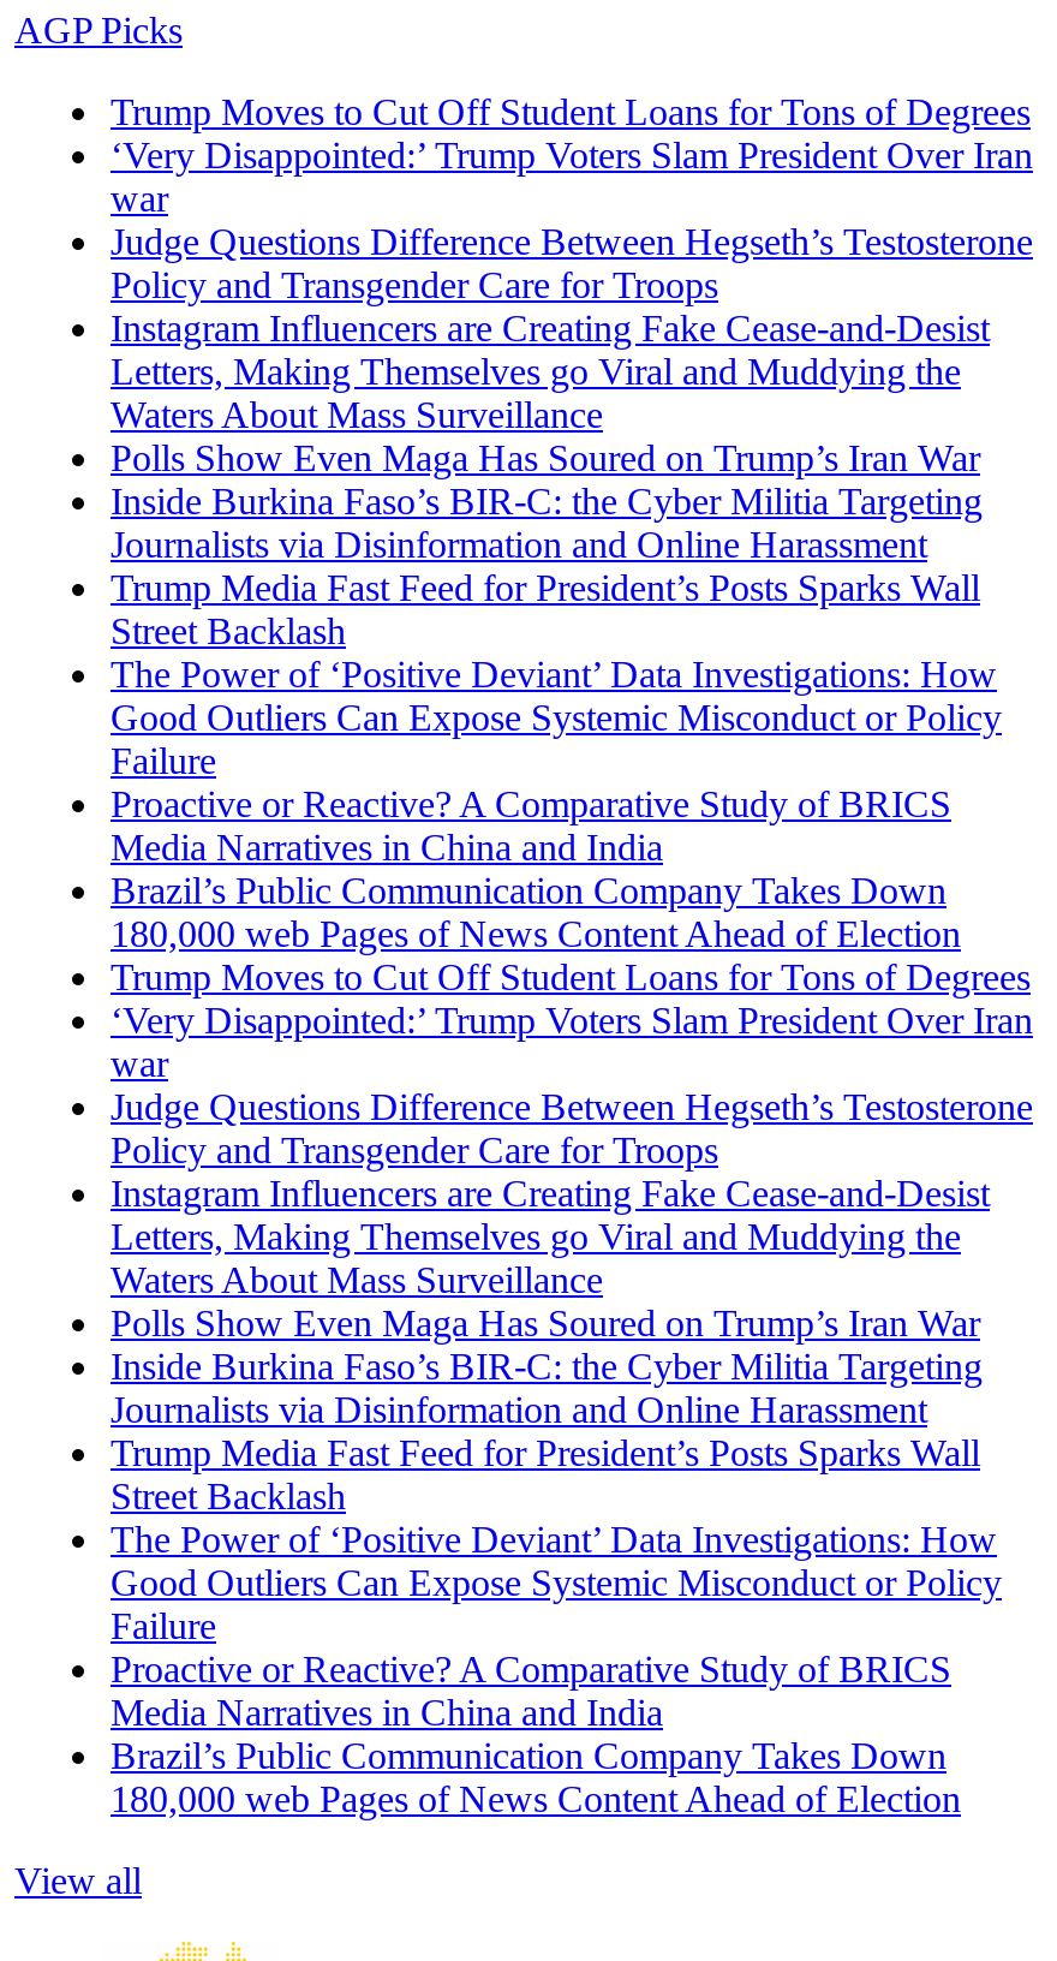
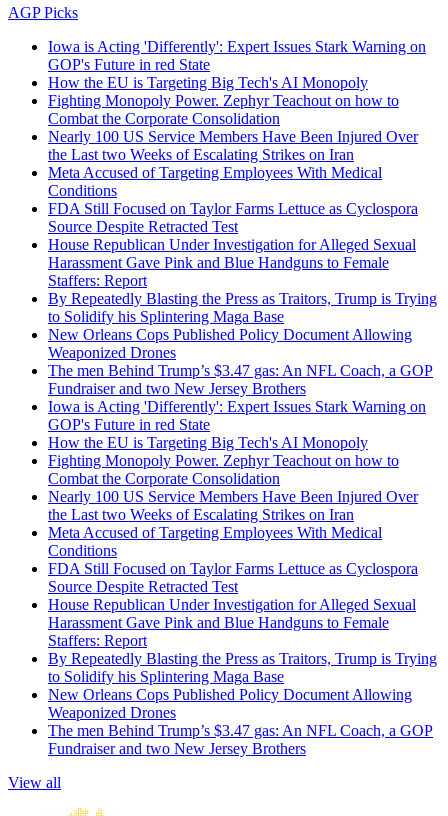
- Trump Moves to Cut Off Student Loans for Tons of Degrees
- ‘Very Disappointed:’ Trump Voters Slam President Over Iran
- war
- Judge Questions Difference Between Hegseth’s Testosterone
- Policy and Transgender Care for Troops
- Instagram Influencers are Creating Fake Cease-and-Desist
- Letters, Making Themselves go Viral and Muddying the
- Waters About Mass Surveillance
- Polls Show Even Maga Has Soured on Trump’s Iran War
- Inside Burkina Faso’s BIR-C: the Cyber Militia Targeting
- Journalists via Disinformation and Online Harassment
- Trump Media Fast Feed for President’s Posts Sparks Wall
- Street Backlash
- The Power of ‘Positive Deviant’ Data Investigations: How
- Good Outliers Can Expose Systemic Misconduct or Policy
- Failure
- Proactive or Reactive? A Comparative Study of BRICS
- Media Narratives in China and India
- Brazil’s Public Communication Company Takes Down
- 180,000 web Pages of News Content Ahead of Election
- Trump Moves to Cut Off Student Loans for Tons of Degrees
- ‘Very Disappointed:’ Trump Voters Slam President Over Iran
- war
- Judge Questions Difference Between Hegseth’s Testosterone
- Policy and Transgender Care for Troops
- Instagram Influencers are Creating Fake Cease-and-Desist
- Letters, Making Themselves go Viral and Muddying the
- Waters About Mass Surveillance
- Polls Show Even Maga Has Soured on Trump’s Iran War
- Inside Burkina Faso’s BIR-C: the Cyber Militia Targeting
- Journalists via Disinformation and Online Harassment
- Trump Media Fast Feed for President’s Posts Sparks Wall
- Street Backlash
- The Power of ‘Positive Deviant’ Data Investigations: How
- Good Outliers Can Expose Systemic Misconduct or Policy
- Failure
- Proactive or Reactive? A Comparative Study of BRICS
- Media Narratives in China and India
- Brazil’s Public Communication Company Takes Down
- 180,000 web Pages of News Content Ahead of Election
+ Iowa is Acting 'Differently': Expert Issues Stark Warning on
+ GOP's Future in red State
+ How the EU is Targeting Big Tech's AI Monopoly
+ Fighting Monopoly Power. Zephyr Teachout on how to
+ Combat the Corporate Consolidation
+ Nearly 100 US Service Members Have Been Injured Over
+ the Last two Weeks of Escalating Strikes on Iran
+ Meta Accused of Targeting Employees With Medical
+ Conditions
+ FDA Still Focused on Taylor Farms Lettuce as Cyclospora
+ Source Despite Retracted Test
+ House Republican Under Investigation for Alleged Sexual
+ Harassment Gave Pink and Blue Handguns to Female
+ Staffers: Report
+ By Repeatedly Blasting the Press as Traitors, Trump is Trying
+ to Solidify his Splintering Maga Base
+ New Orleans Cops Published Policy Document Allowing
+ Weaponized Drones
+ The men Behind Trump’s $3.47 gas: An NFL Coach, a GOP
+ Fundraiser and two New Jersey Brothers
+ Iowa is Acting 'Differently': Expert Issues Stark Warning on
+ GOP's Future in red State
+ How the EU is Targeting Big Tech's AI Monopoly
+ Fighting Monopoly Power. Zephyr Teachout on how to
+ Combat the Corporate Consolidation
+ Nearly 100 US Service Members Have Been Injured Over
+ the Last two Weeks of Escalating Strikes on Iran
+ Meta Accused of Targeting Employees With Medical
+ Conditions
+ FDA Still Focused on Taylor Farms Lettuce as Cyclospora
+ Source Despite Retracted Test
+ House Republican Under Investigation for Alleged Sexual
+ Harassment Gave Pink and Blue Handguns to Female
+ Staffers: Report
+ By Repeatedly Blasting the Press as Traitors, Trump is Trying
+ to Solidify his Splintering Maga Base
+ New Orleans Cops Published Policy Document Allowing
+ Weaponized Drones
+ The men Behind Trump’s $3.47 gas: An NFL Coach, a GOP
+ Fundraiser and two New Jersey Brothers
